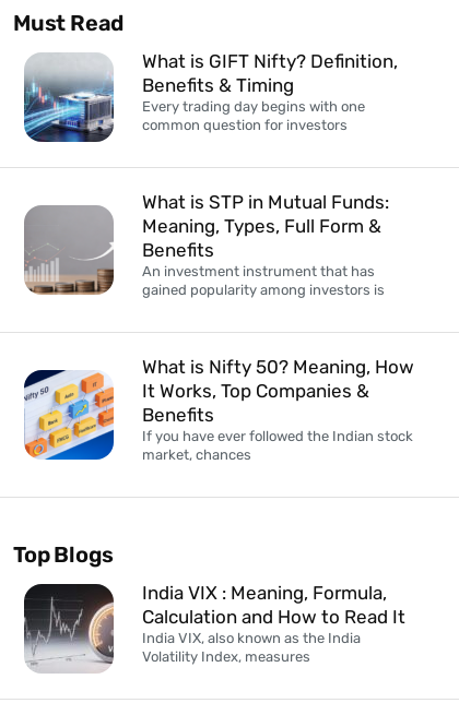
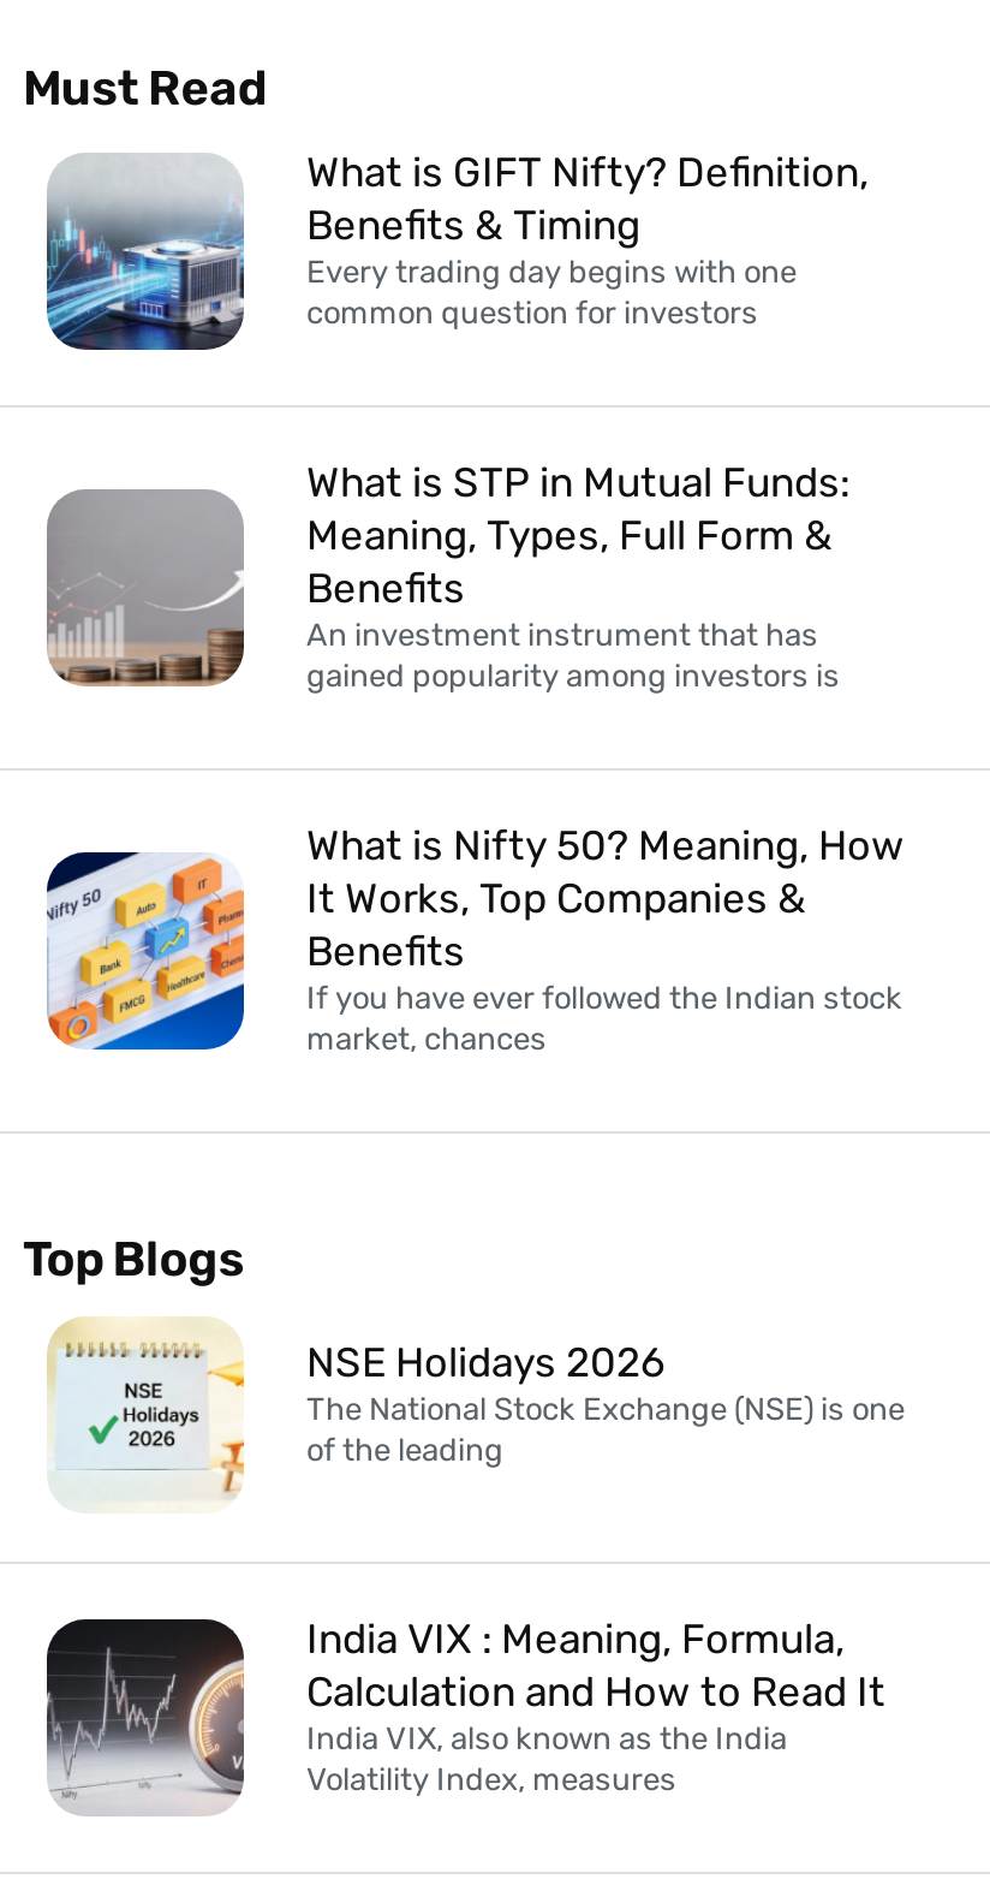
+ [image]
+ NSE Holidays 2026
+ The National Stock Exchange (NSE) is one
+ of the leading
